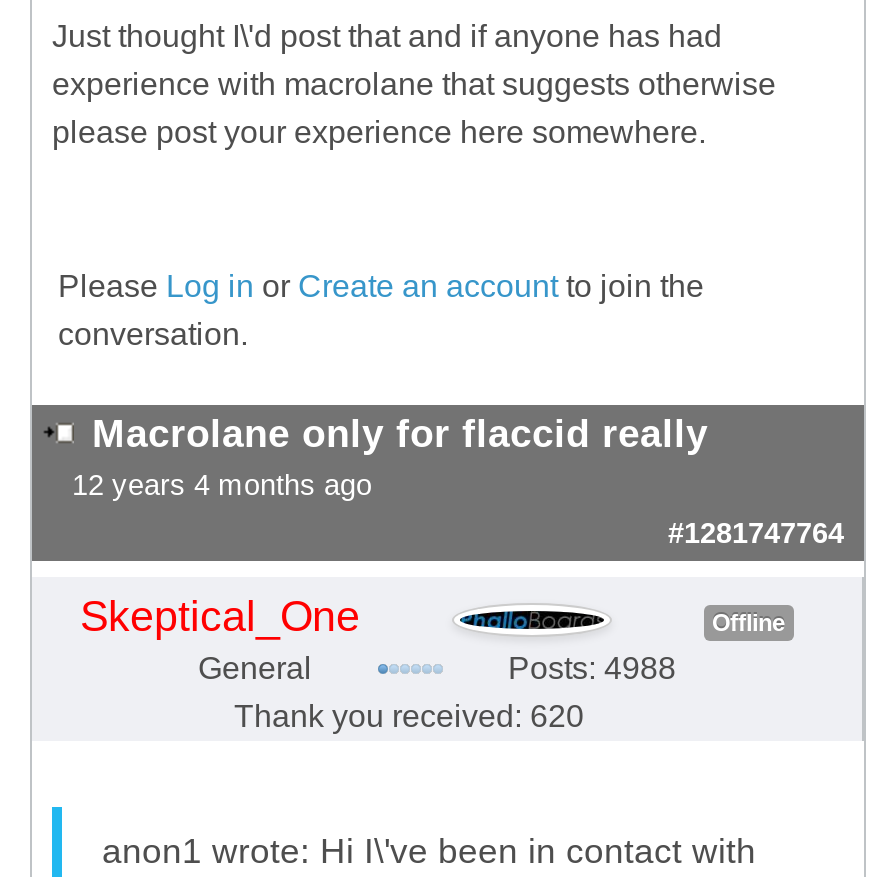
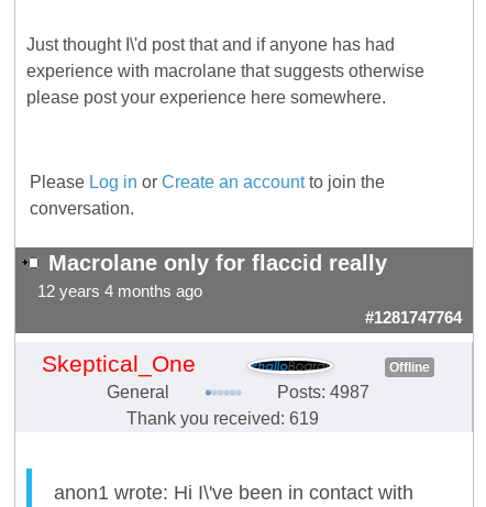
- Posts: 4988
+ Posts: 4987

- Thank you received: 620
+ Thank you received: 619
